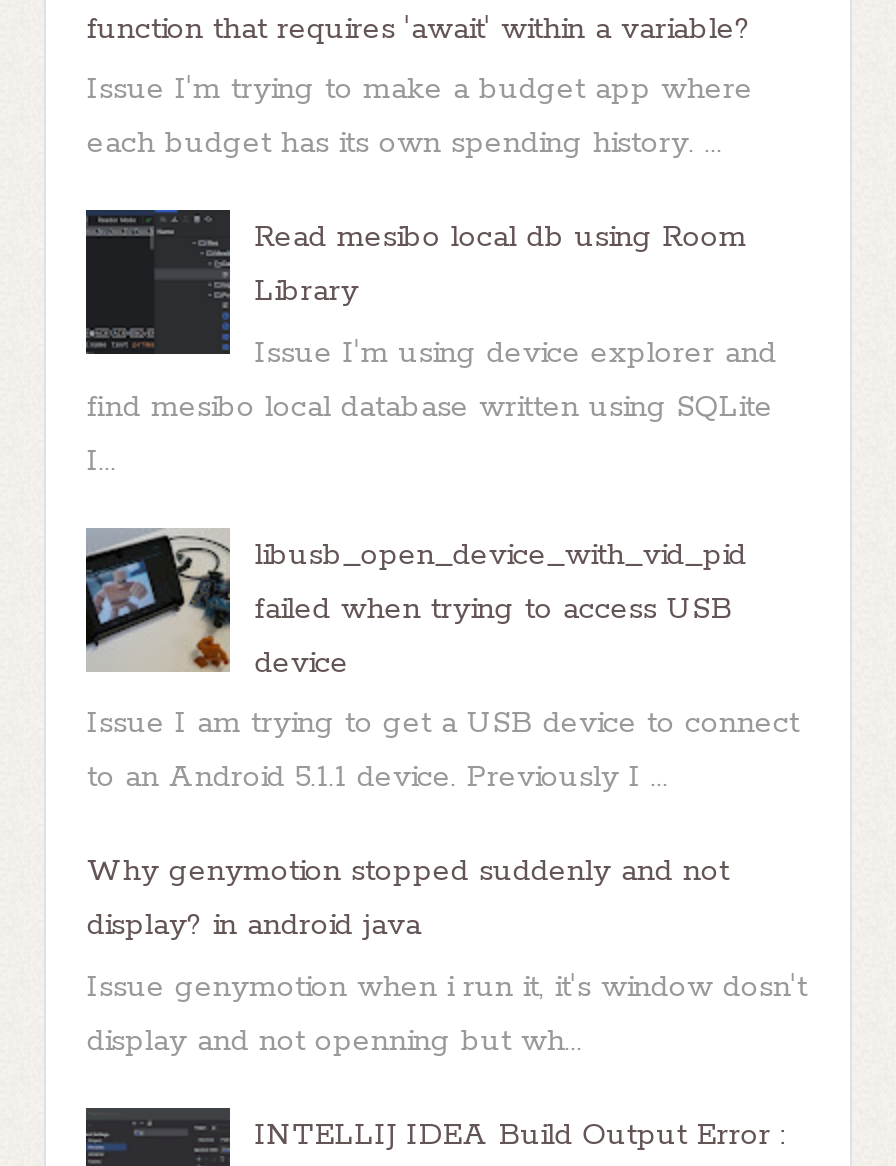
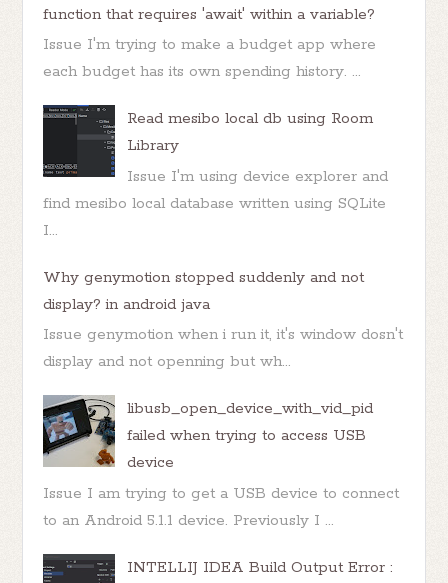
moved down: [image] | libusb_open_device_with_vid_pid | failed when trying to access USB | device | Issue I am trying to get a USB device to connect | to an Android 5.1.1 device. Previously I ...

moved up: Why genymotion stopped suddenly and not | display? in android java | Issue genymotion when i run it, it's window dosn't | display and not openning but wh...
